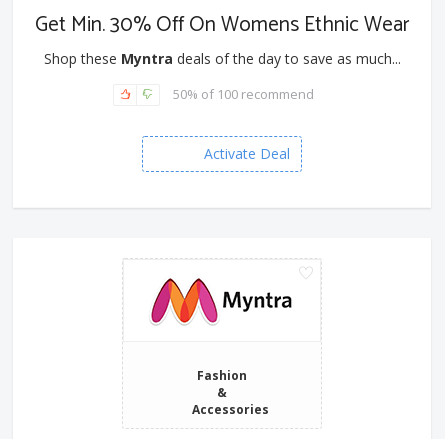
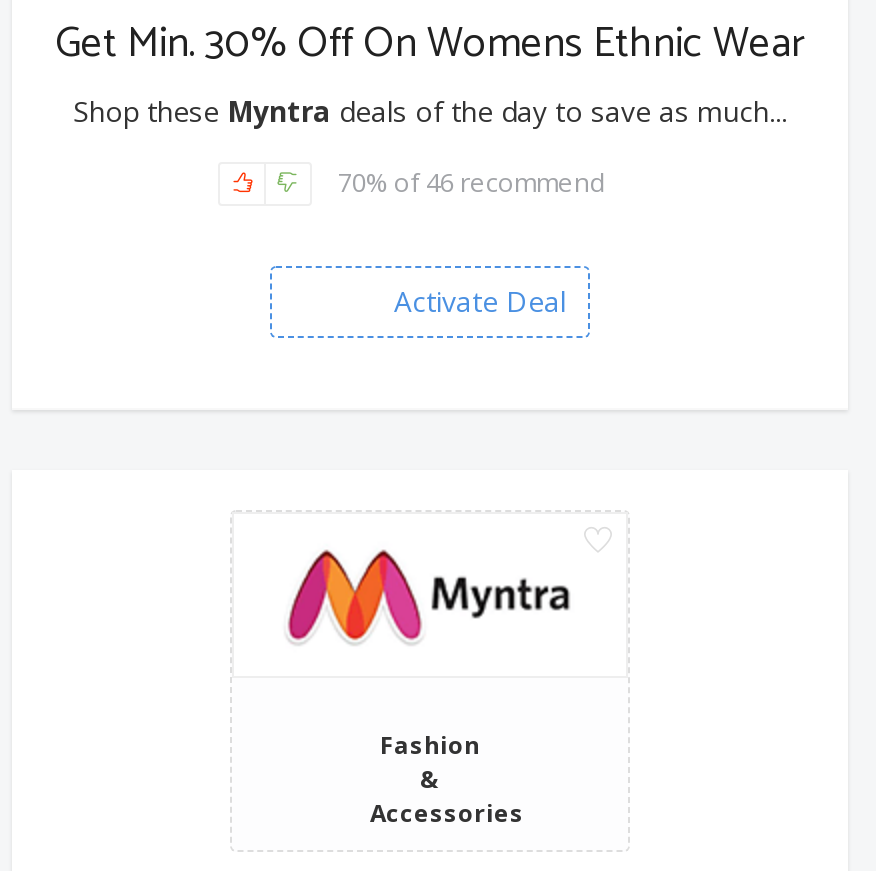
- 50% of 100 recommend
+ 70% of 46 recommend
